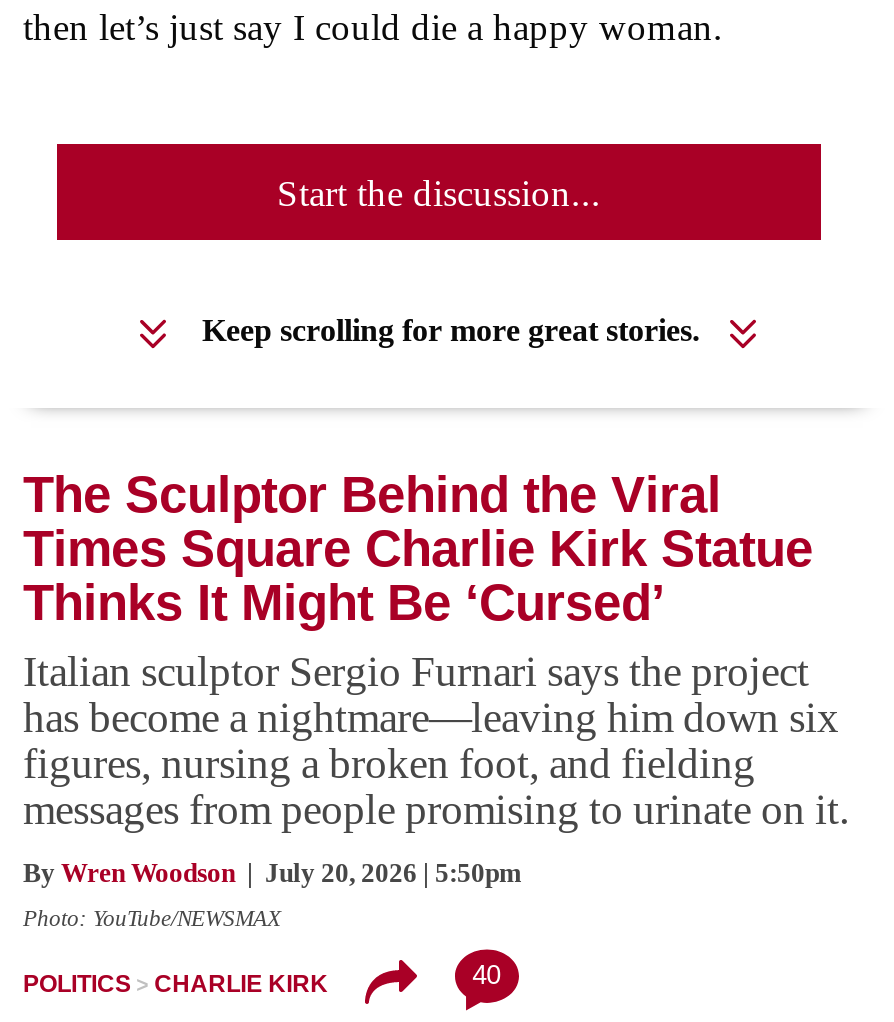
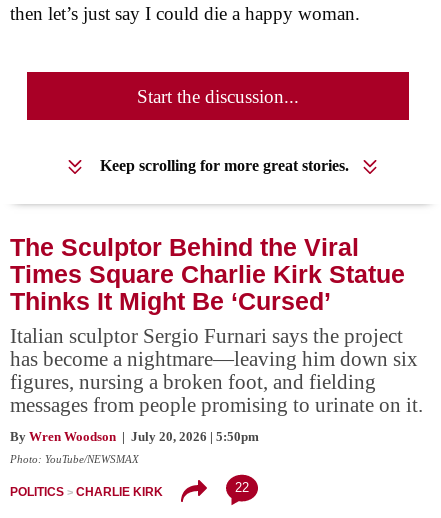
- 40
+ 22
